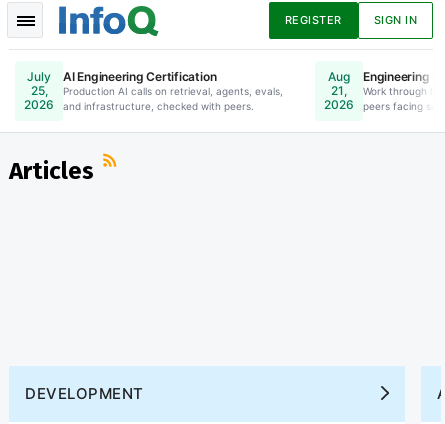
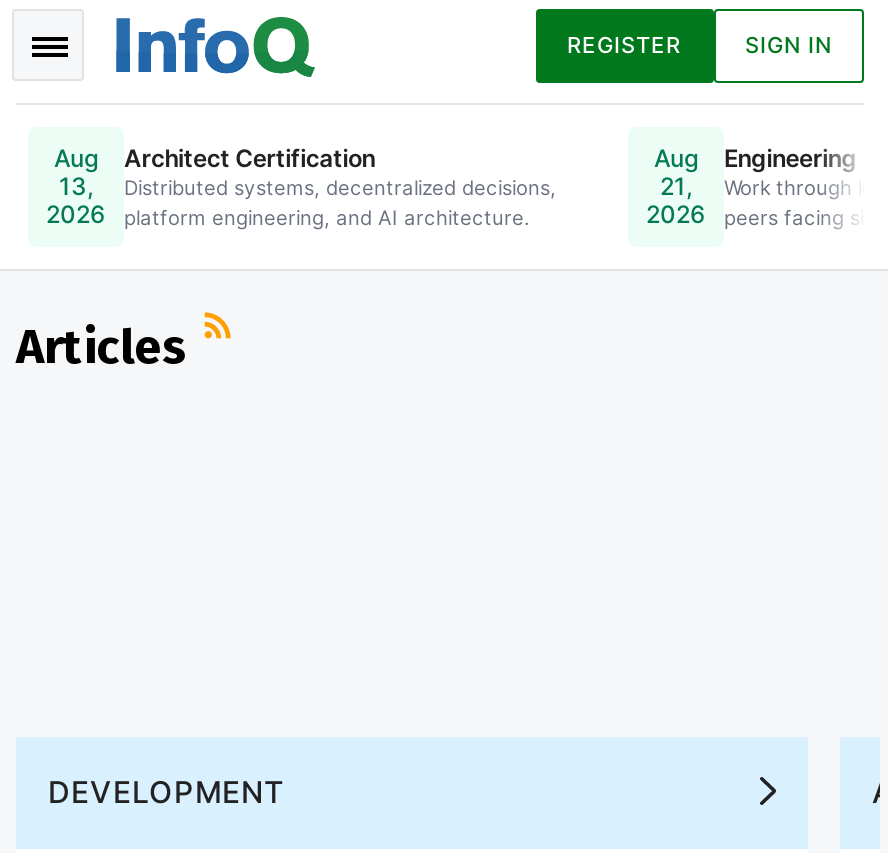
- July
- 25,
+ Aug
+ 13,

- AI Engineering Certification
- Production AI calls on retrieval, agents, evals,
- and infrastructure, checked with peers.
+ Architect Certification
+ Distributed systems, decentralized decisions,
+ platform engineering, and AI architecture.
